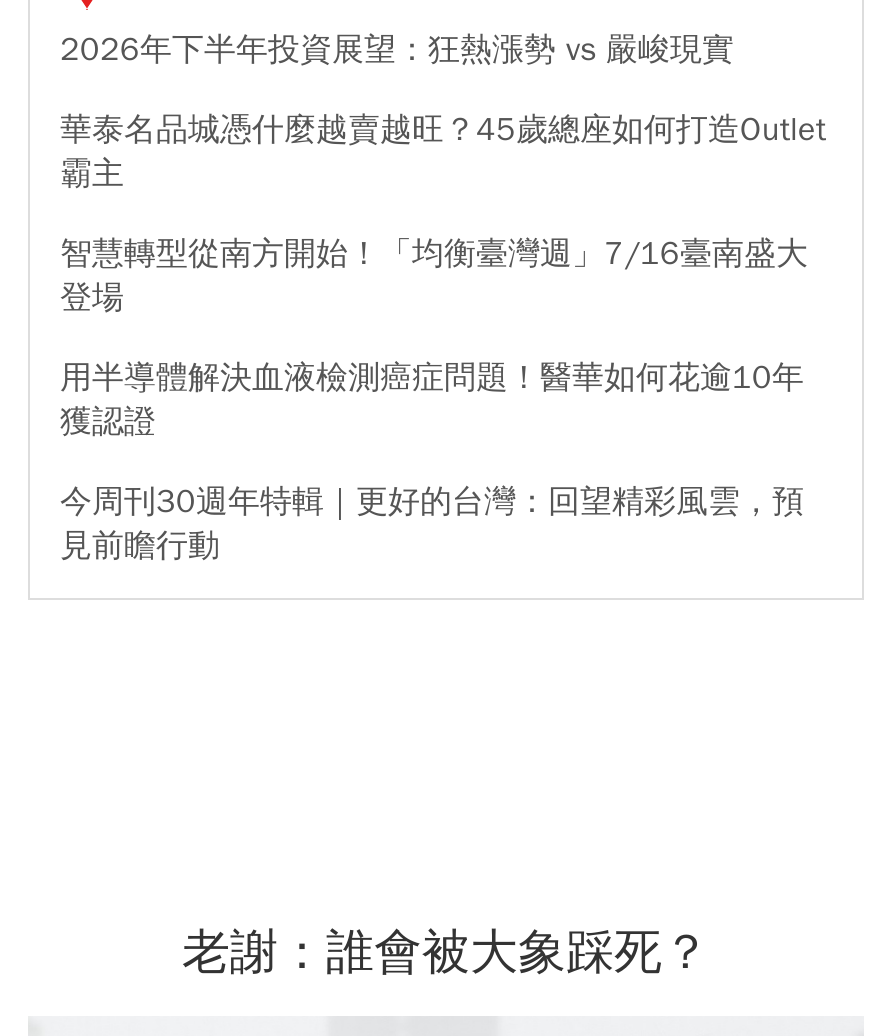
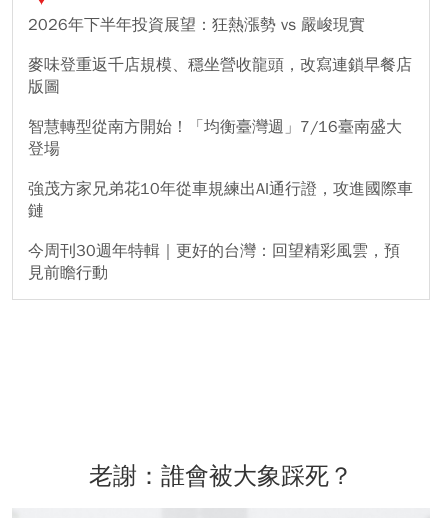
- 華泰名品城憑什麼越賣越旺？45歲總座如何打造Outlet
- 霸主
+ 麥味登重返千店規模、穩坐營收龍頭，改寫連鎖早餐店
+ 版圖

- 用半導體解決血液檢測癌症問題！醫華如何花逾10年
- 獲認證
+ 強茂方家兄弟花10年從車規練出AI通行證，攻進國際車
+ 鏈
